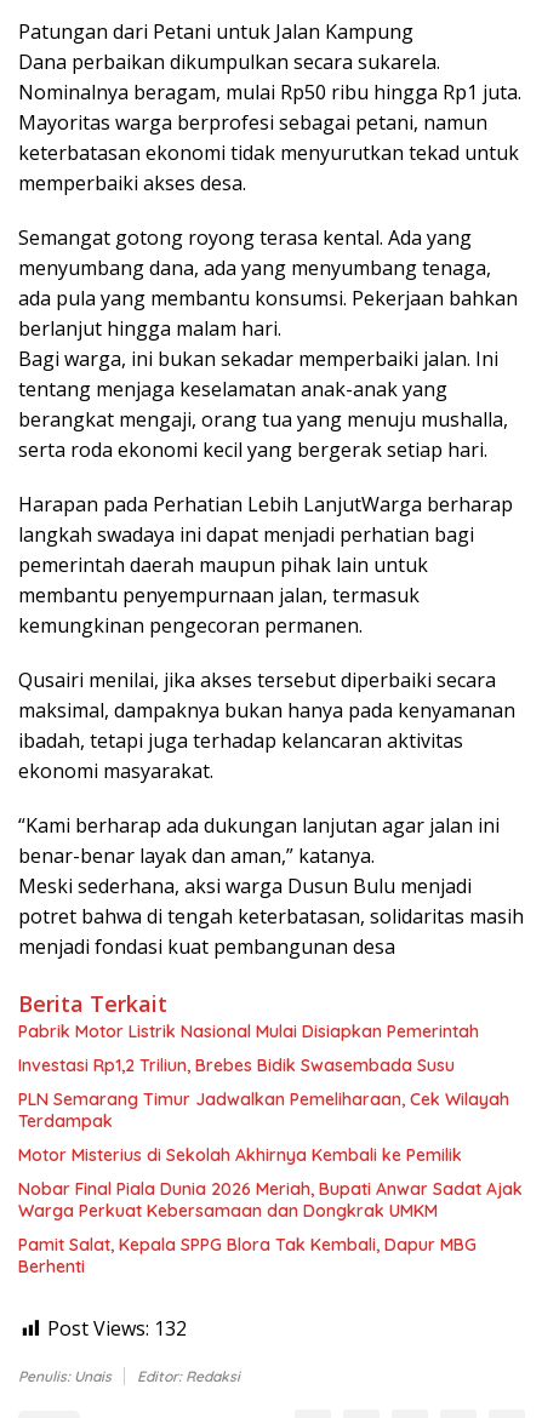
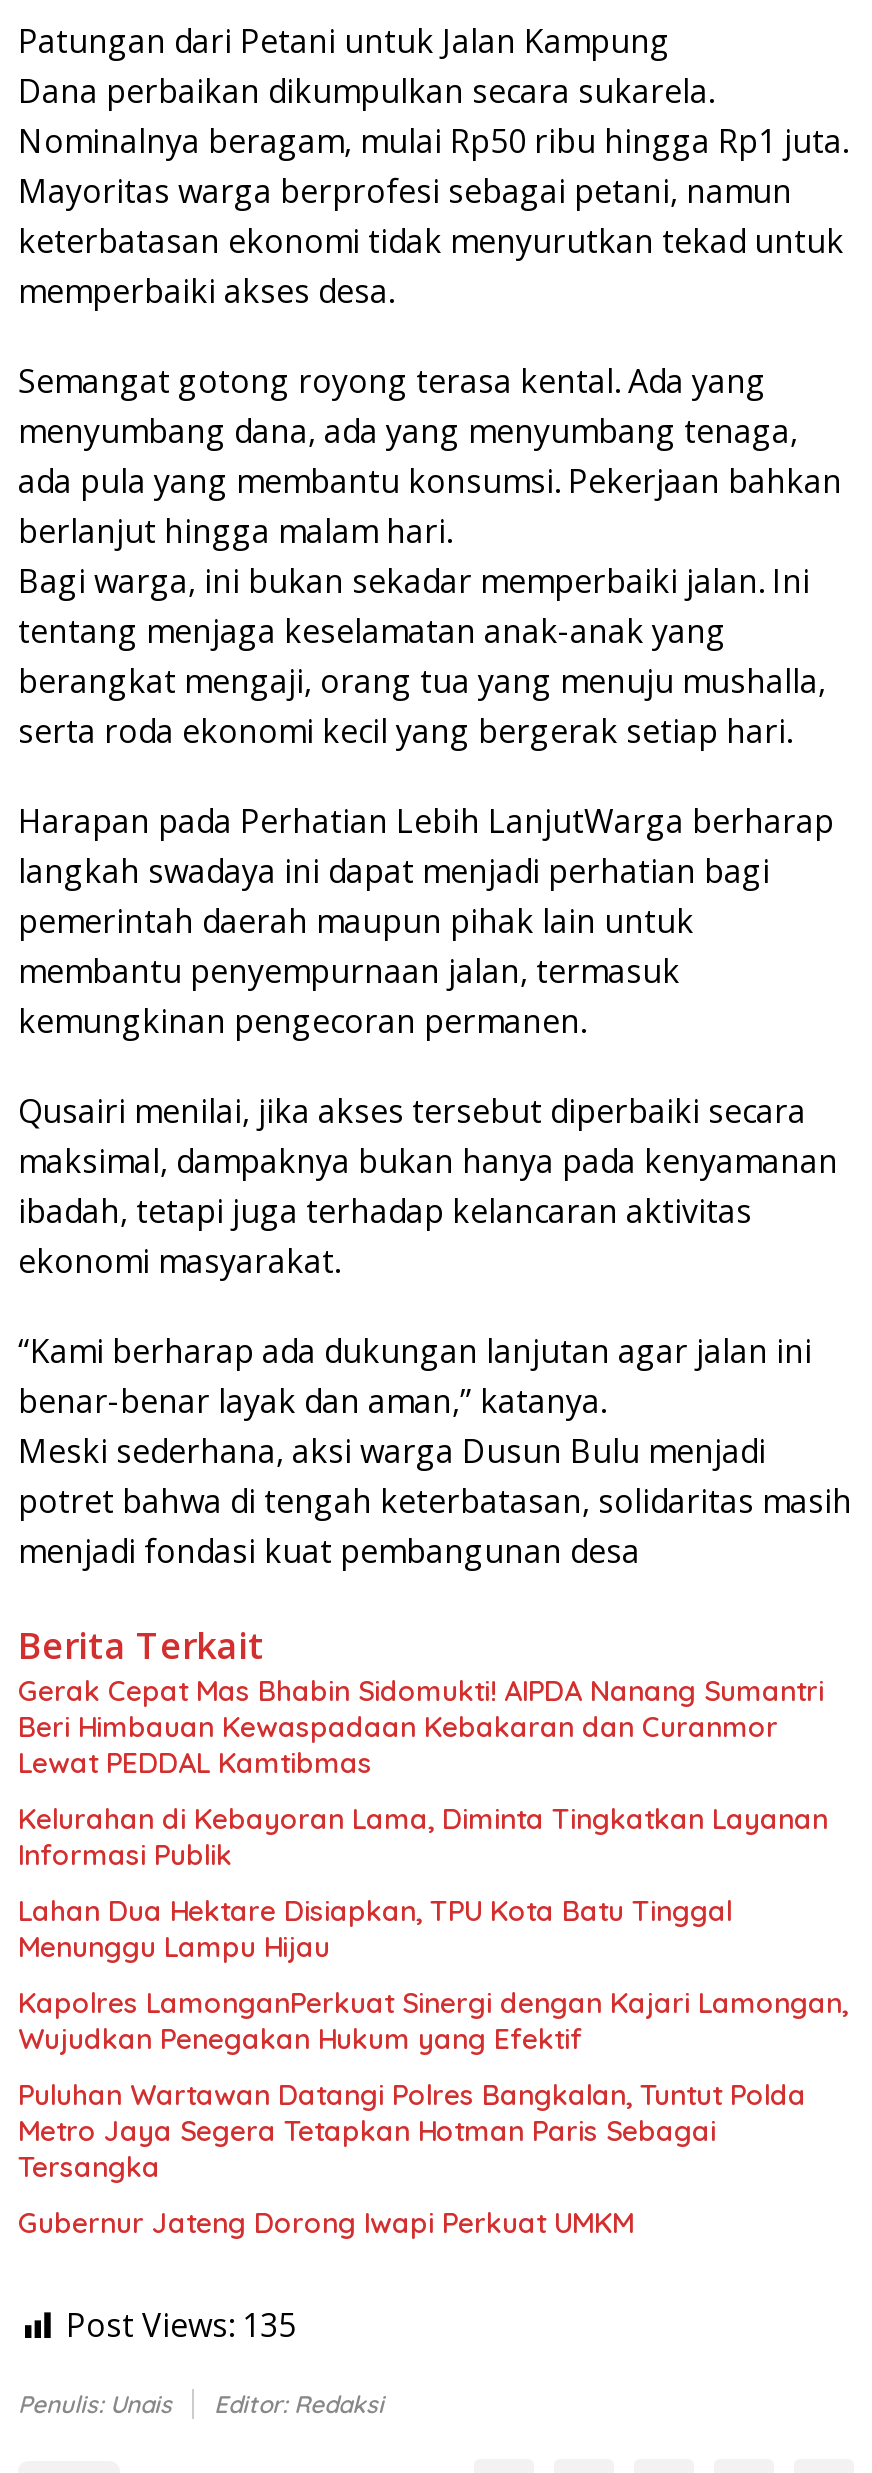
- Pabrik Motor Listrik Nasional Mulai Disiapkan Pemerintah
+ Gerak Cepat Mas Bhabin Sidomukti! AIPDA Nanang Sumantri
+ Beri Himbauan Kewaspadaan Kebakaran dan Curanmor
+ Lewat PEDDAL Kamtibmas

- Investasi Rp1,2 Triliun, Brebes Bidik Swasembada Susu
+ Kelurahan di Kebayoran Lama, Diminta Tingkatkan Layanan
+ Informasi Publik

- PLN Semarang Timur Jadwalkan Pemeliharaan, Cek Wilayah
- Terdampak
+ Lahan Dua Hektare Disiapkan, TPU Kota Batu Tinggal
+ Menunggu Lampu Hijau

- Motor Misterius di Sekolah Akhirnya Kembali ke Pemilik
+ Kapolres LamonganPerkuat Sinergi dengan Kajari Lamongan,
+ Wujudkan Penegakan Hukum yang Efektif

- Nobar Final Piala Dunia 2026 Meriah, Bupati Anwar Sadat Ajak
- Warga Perkuat Kebersamaan dan Dongkrak UMKM
+ Puluhan Wartawan Datangi Polres Bangkalan, Tuntut Polda
+ Metro Jaya Segera Tetapkan Hotman Paris Sebagai
+ Tersangka

- Pamit Salat, Kepala SPPG Blora Tak Kembali, Dapur MBG
- Berhenti
+ Gubernur Jateng Dorong Iwapi Perkuat UMKM

- Post Views: 132
+ Post Views: 135
